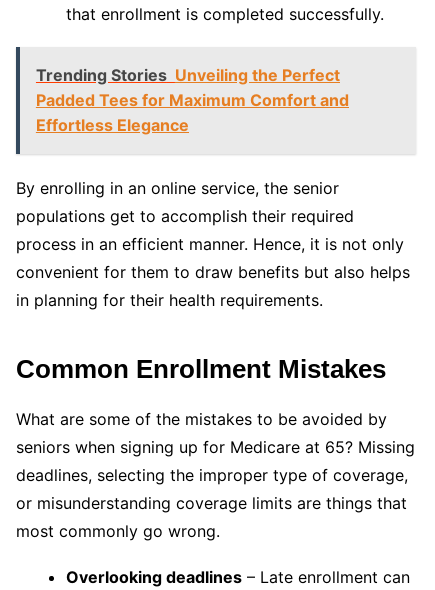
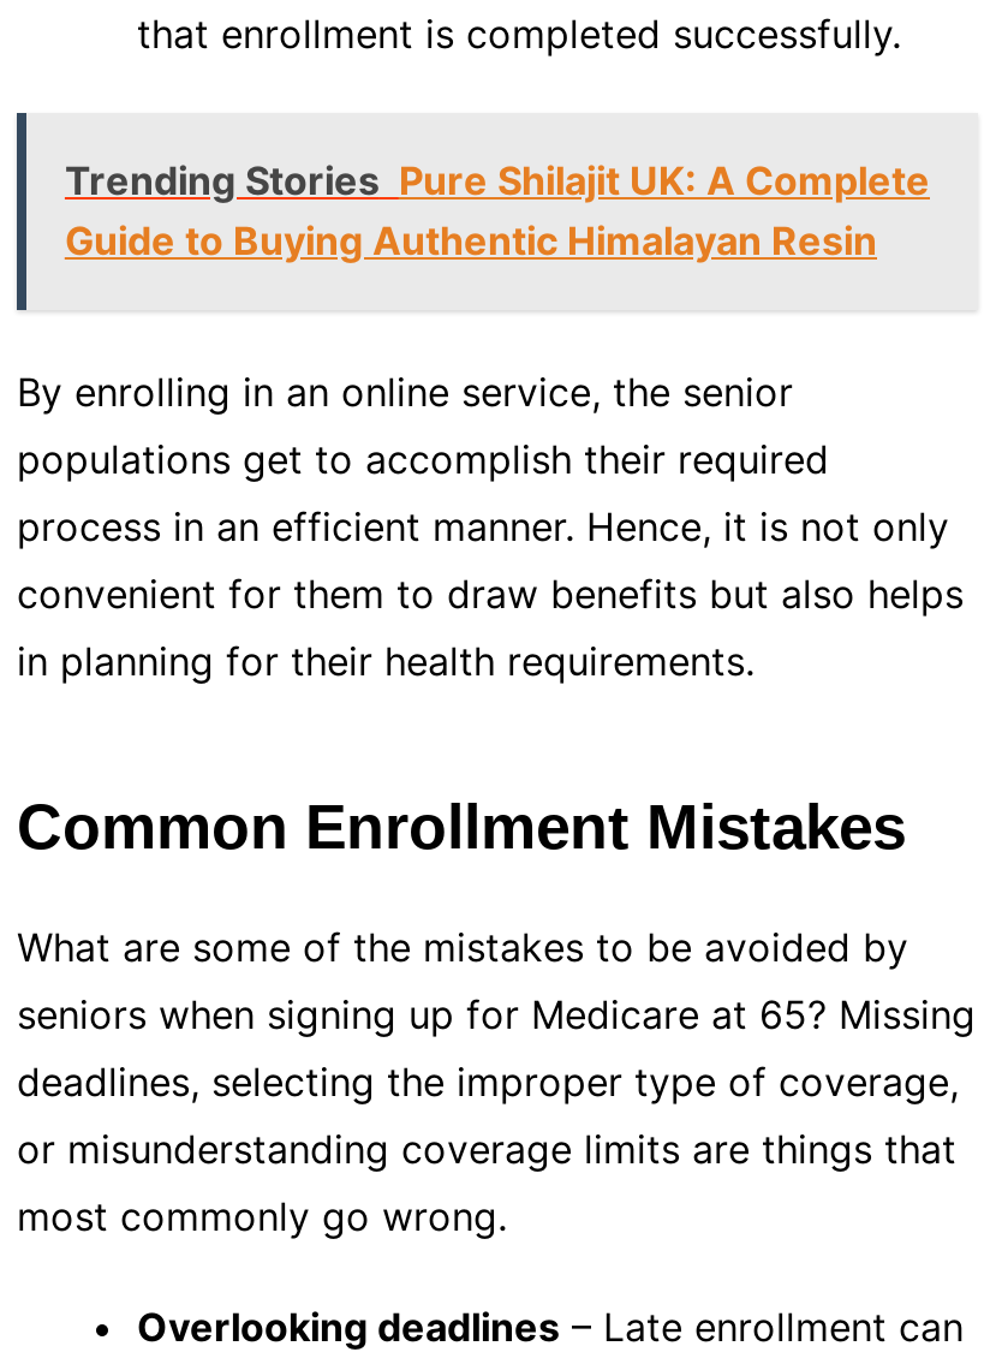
- Trending Stories Unveiling the Perfect
- Padded Tees for Maximum Comfort and
- Effortless Elegance
+ Trending Stories Pure Shilajit UK: A Complete
+ Guide to Buying Authentic Himalayan Resin
